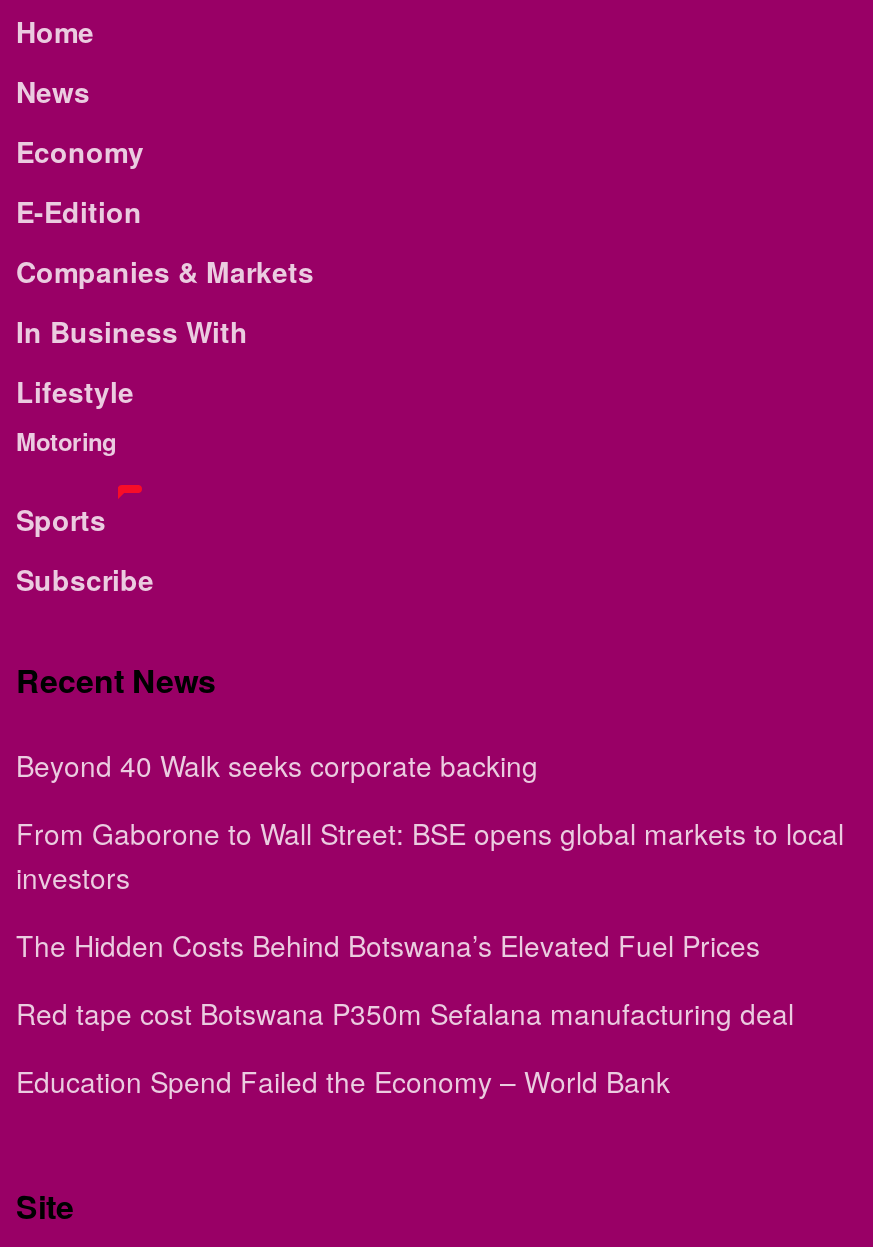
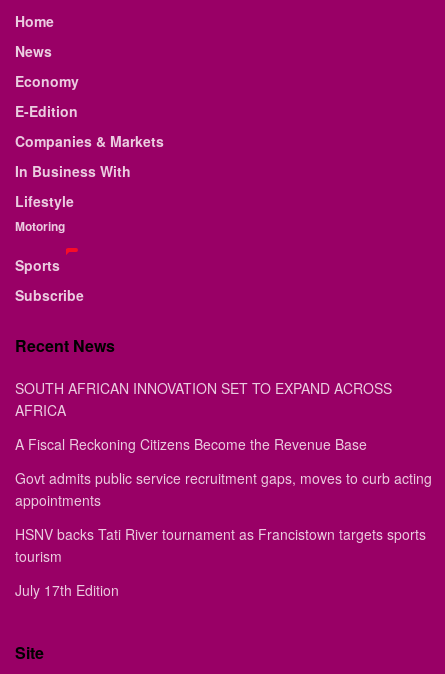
- Beyond 40 Walk seeks corporate backing
+ SOUTH AFRICAN INNOVATION SET TO EXPAND ACROSS
+ AFRICA

- From Gaborone to Wall Street: BSE opens global markets to local
- investors
+ A Fiscal Reckoning Citizens Become the Revenue Base

- The Hidden Costs Behind Botswana’s Elevated Fuel Prices
+ Govt admits public service recruitment gaps, moves to curb acting
+ appointments

- Red tape cost Botswana P350m Sefalana manufacturing deal
+ HSNV backs Tati River tournament as Francistown targets sports
+ tourism

- Education Spend Failed the Economy – World Bank
+ July 17th Edition
